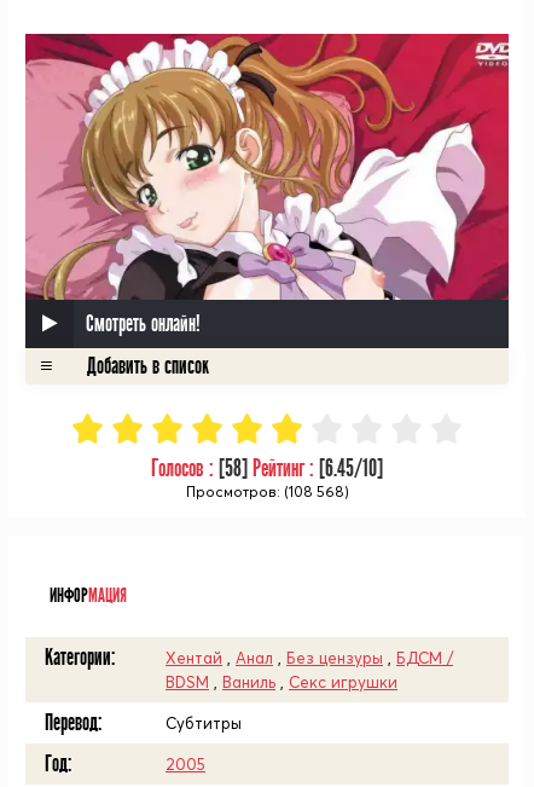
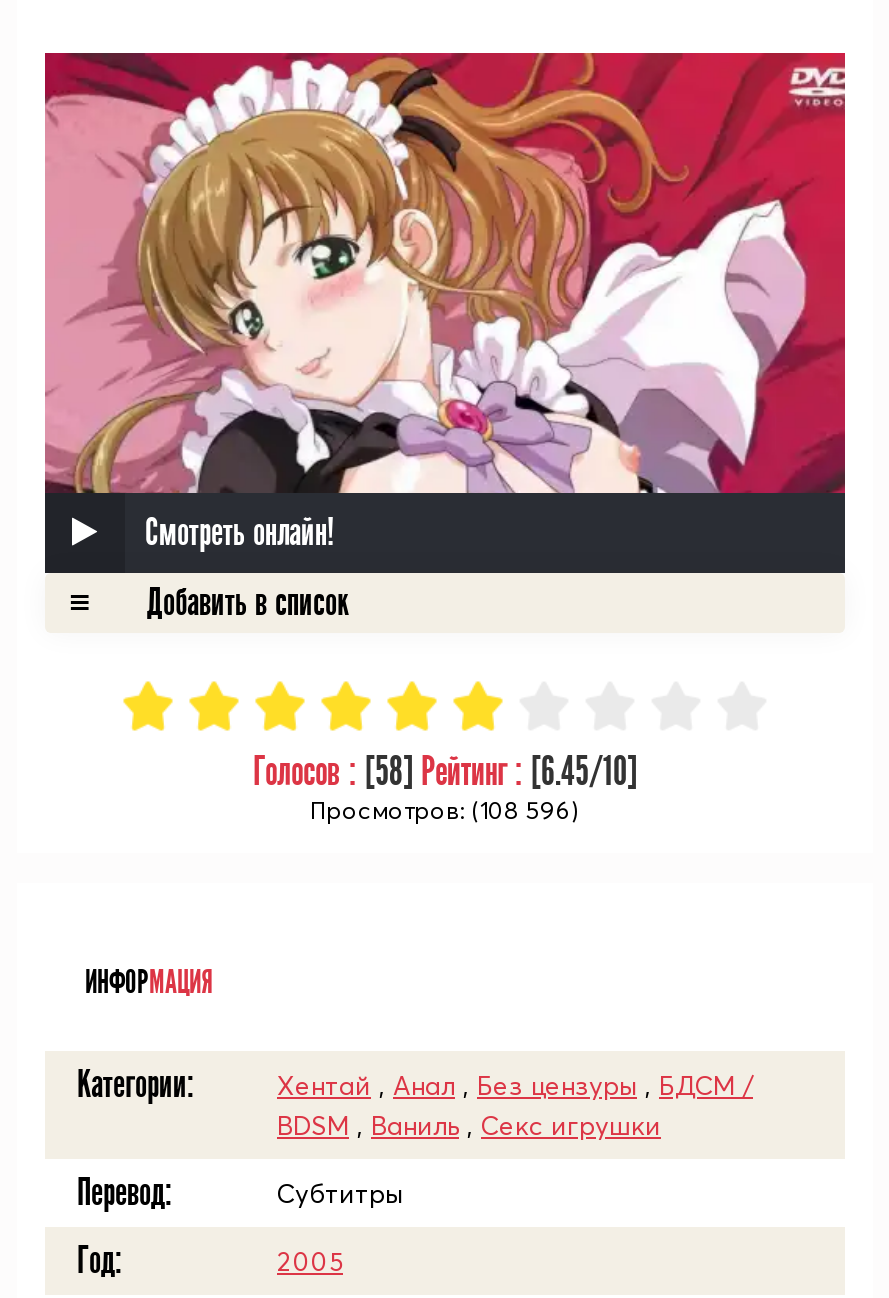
- Просмотров: (108 568)
+ Просмотров: (108 596)
